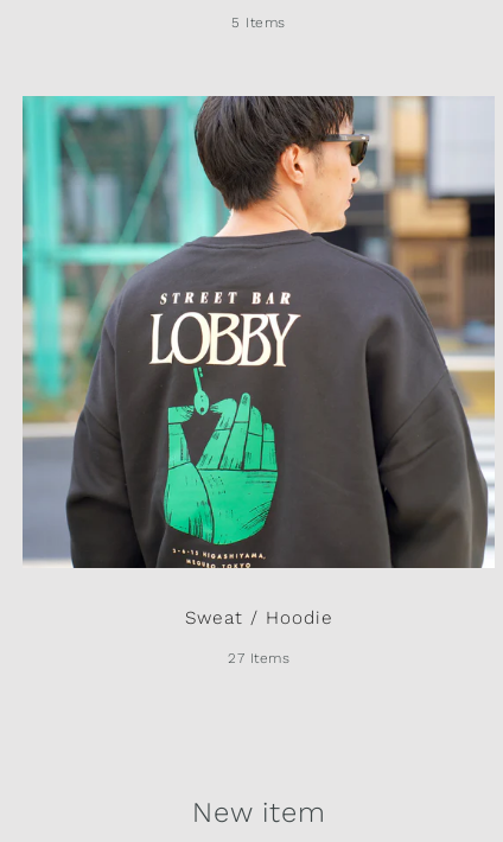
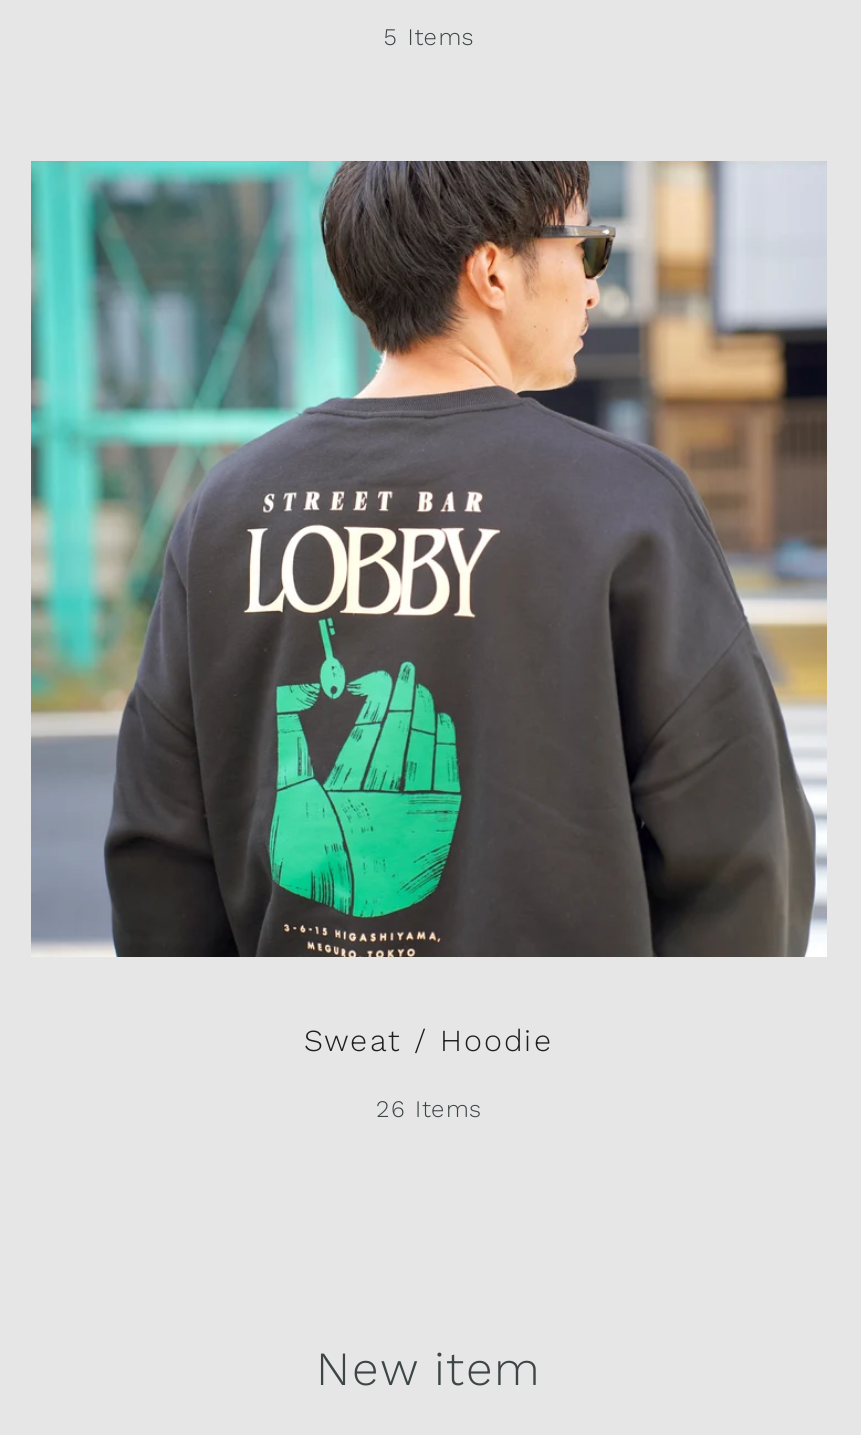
- 27 Items
+ 26 Items
